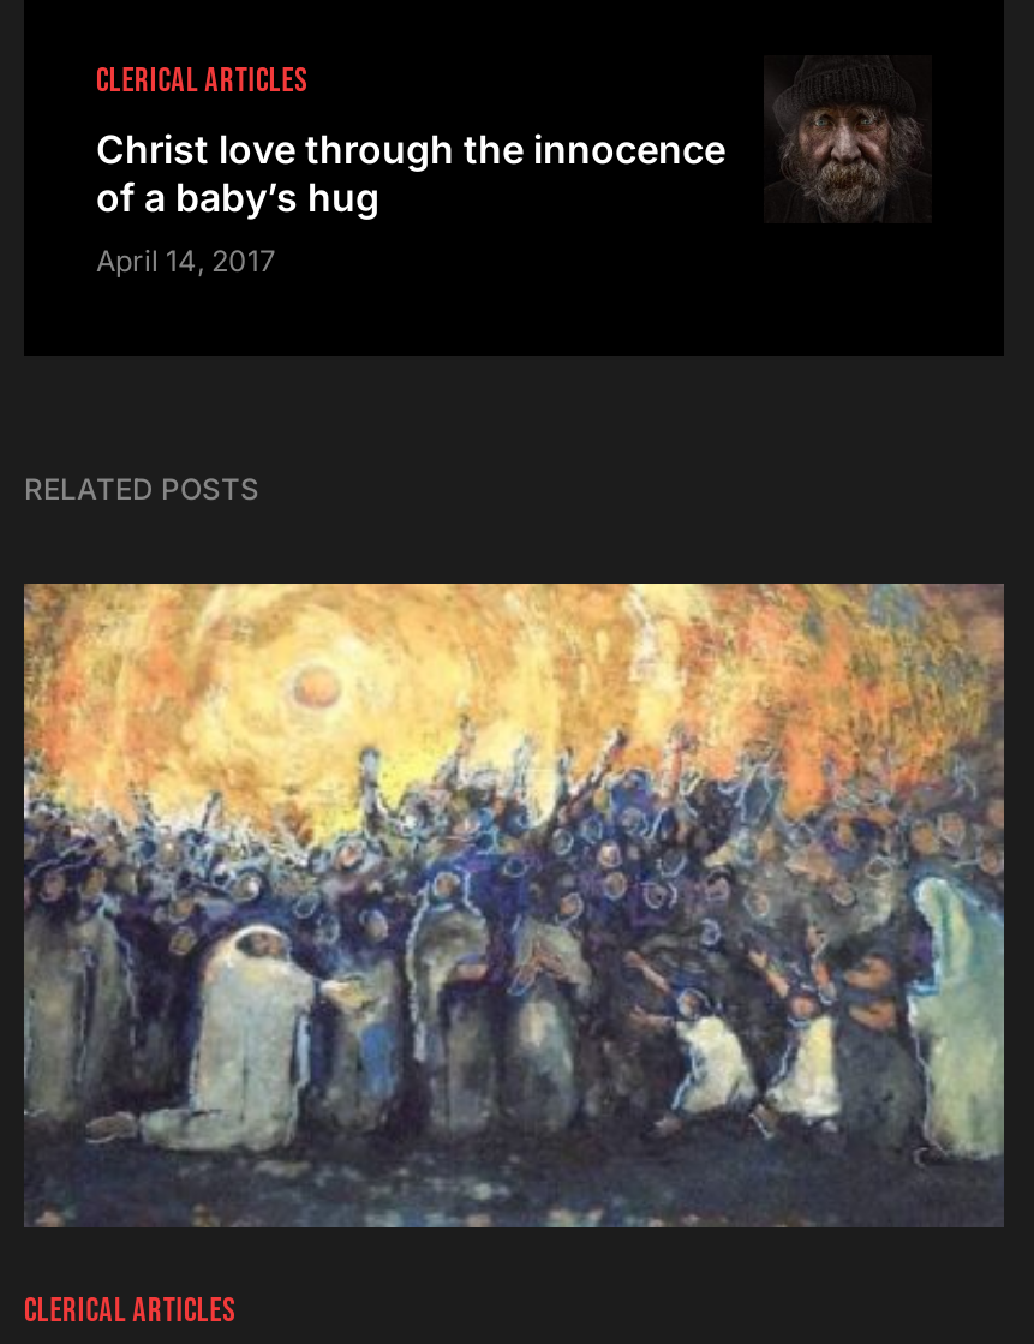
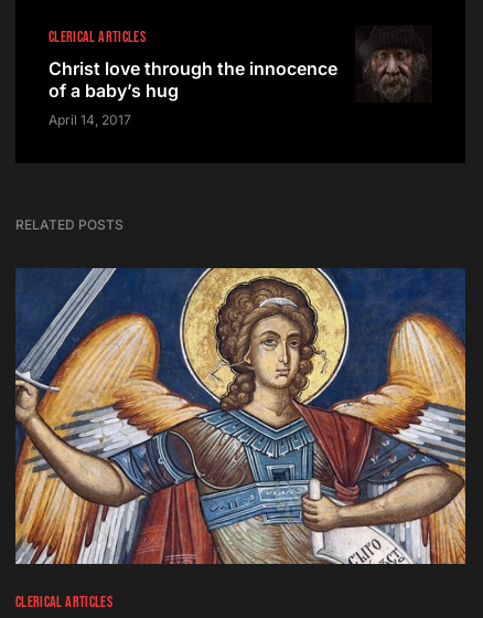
- [image]
+ [image]
